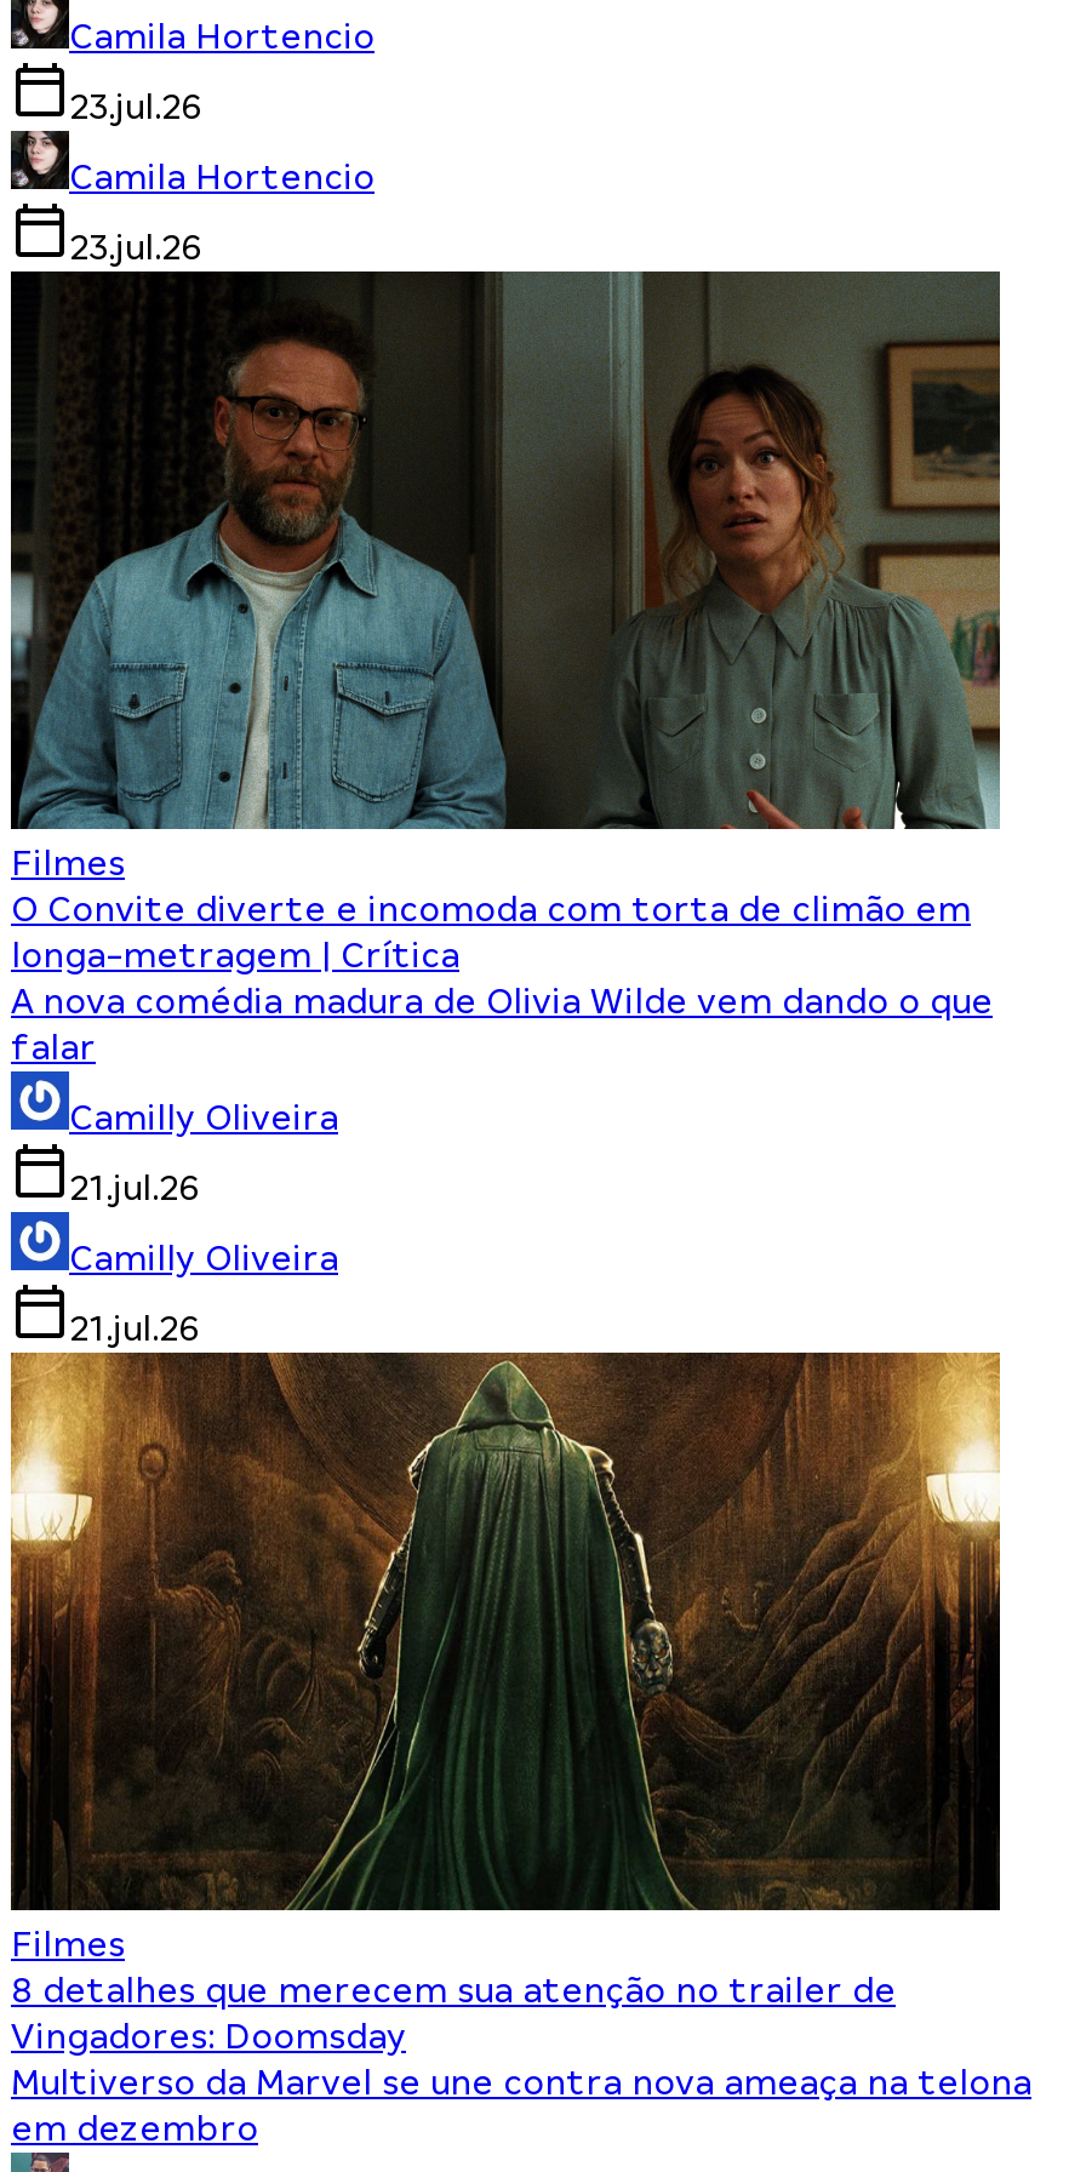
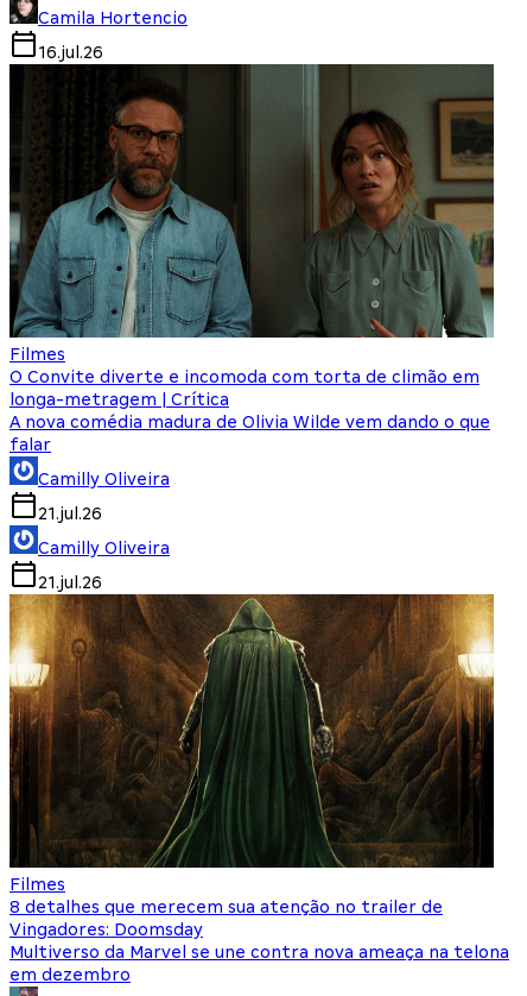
- 23.jul.26
- Camila Hortencio
- 23.jul.26
+ 16.jul.26
